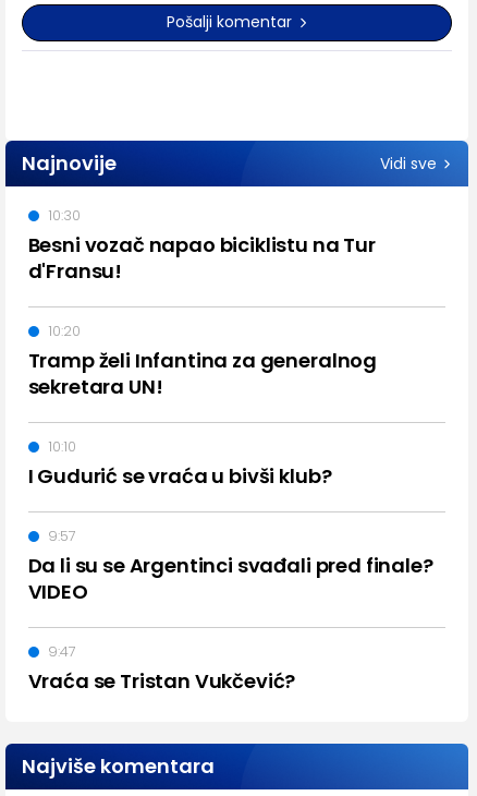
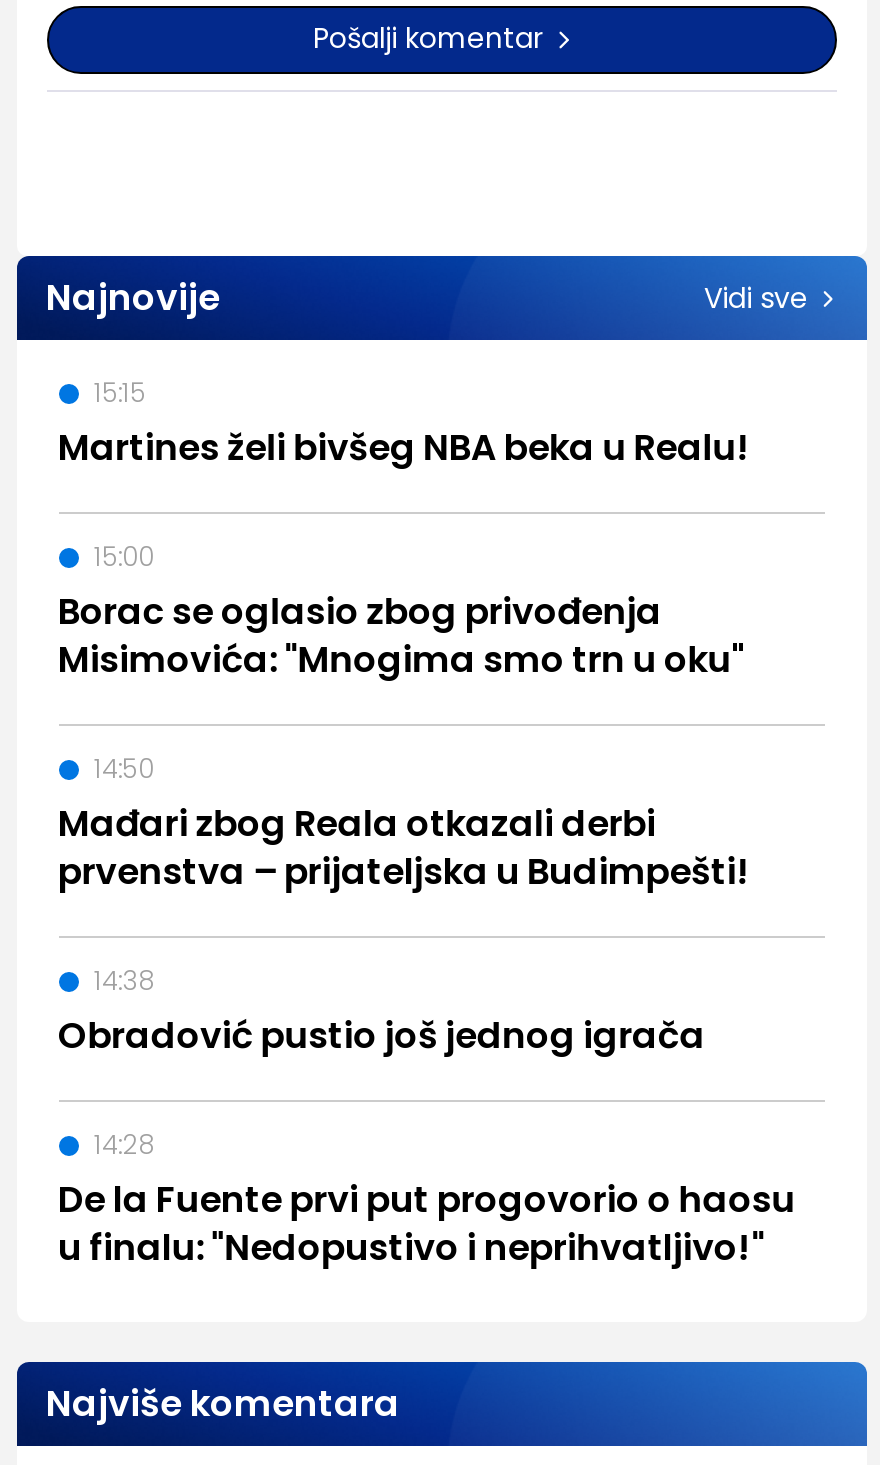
- 10:30
+ 15:15

- Besni vozač napao biciklistu na Tur
- d'Fransu!
+ Martines želi bivšeg NBA beka u Realu!

- 10:20
+ 15:00

- Tramp želi Infantina za generalnog
- sekretara UN!
+ Borac se oglasio zbog privođenja
+ Misimovića: "Mnogima smo trn u oku"

- 10:10
+ 14:50

- I Gudurić se vraća u bivši klub?
+ Mađari zbog Reala otkazali derbi
+ prvenstva – prijateljska u Budimpešti!

- 9:57
+ 14:38

- Da li su se Argentinci svađali pred finale?
- VIDEO
+ Obradović pustio još jednog igrača

- 9:47
+ 14:28

- Vraća se Tristan Vukčević?
+ De la Fuente prvi put progovorio o haosu
+ u finalu: "Nedopustivo i neprihvatljivo!"
